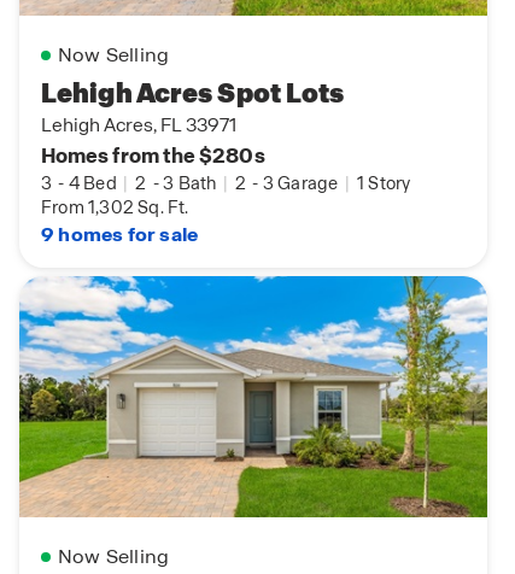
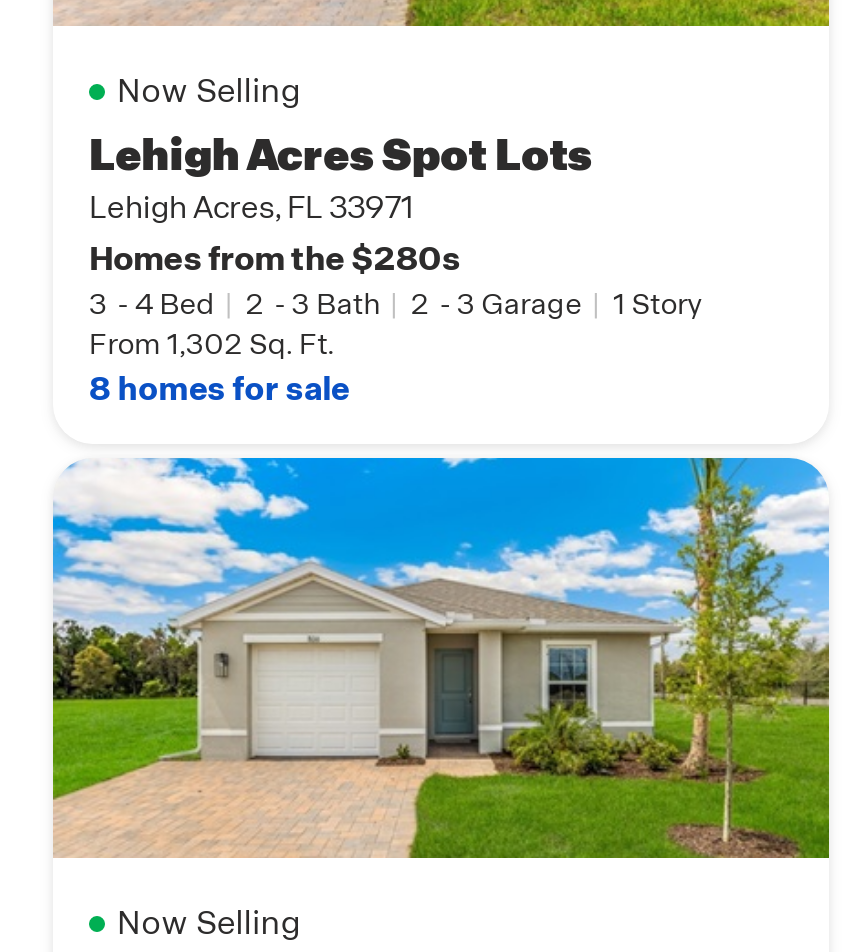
- 9 homes for sale
+ 8 homes for sale
